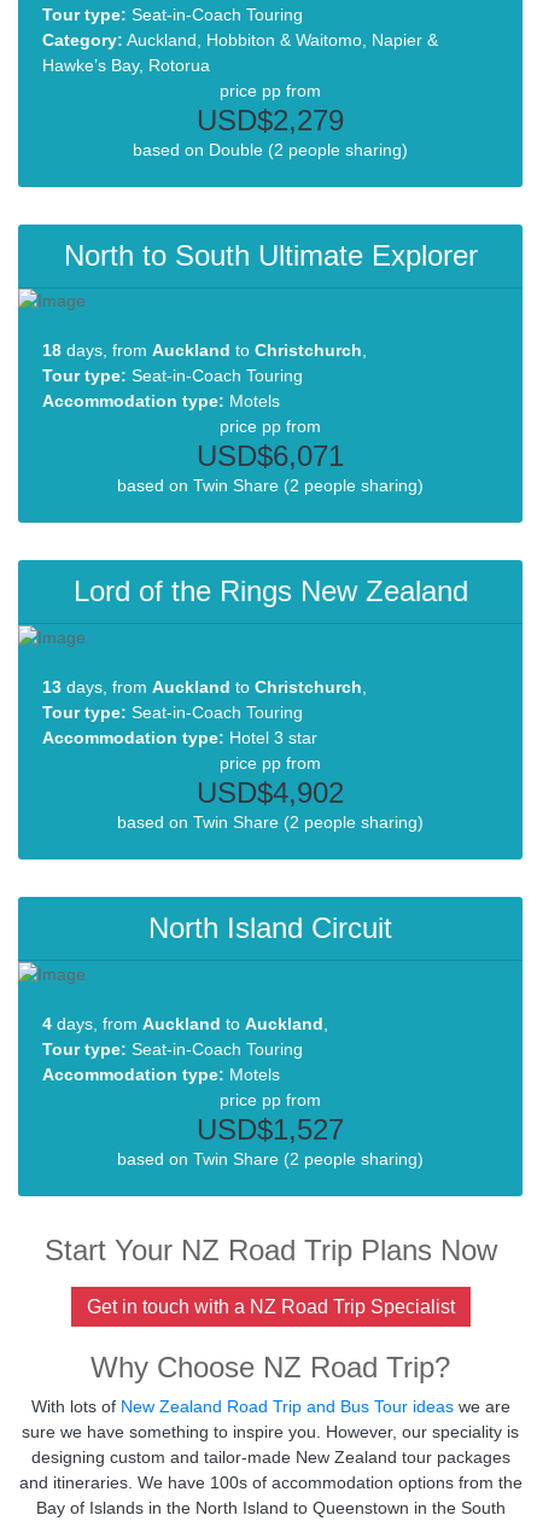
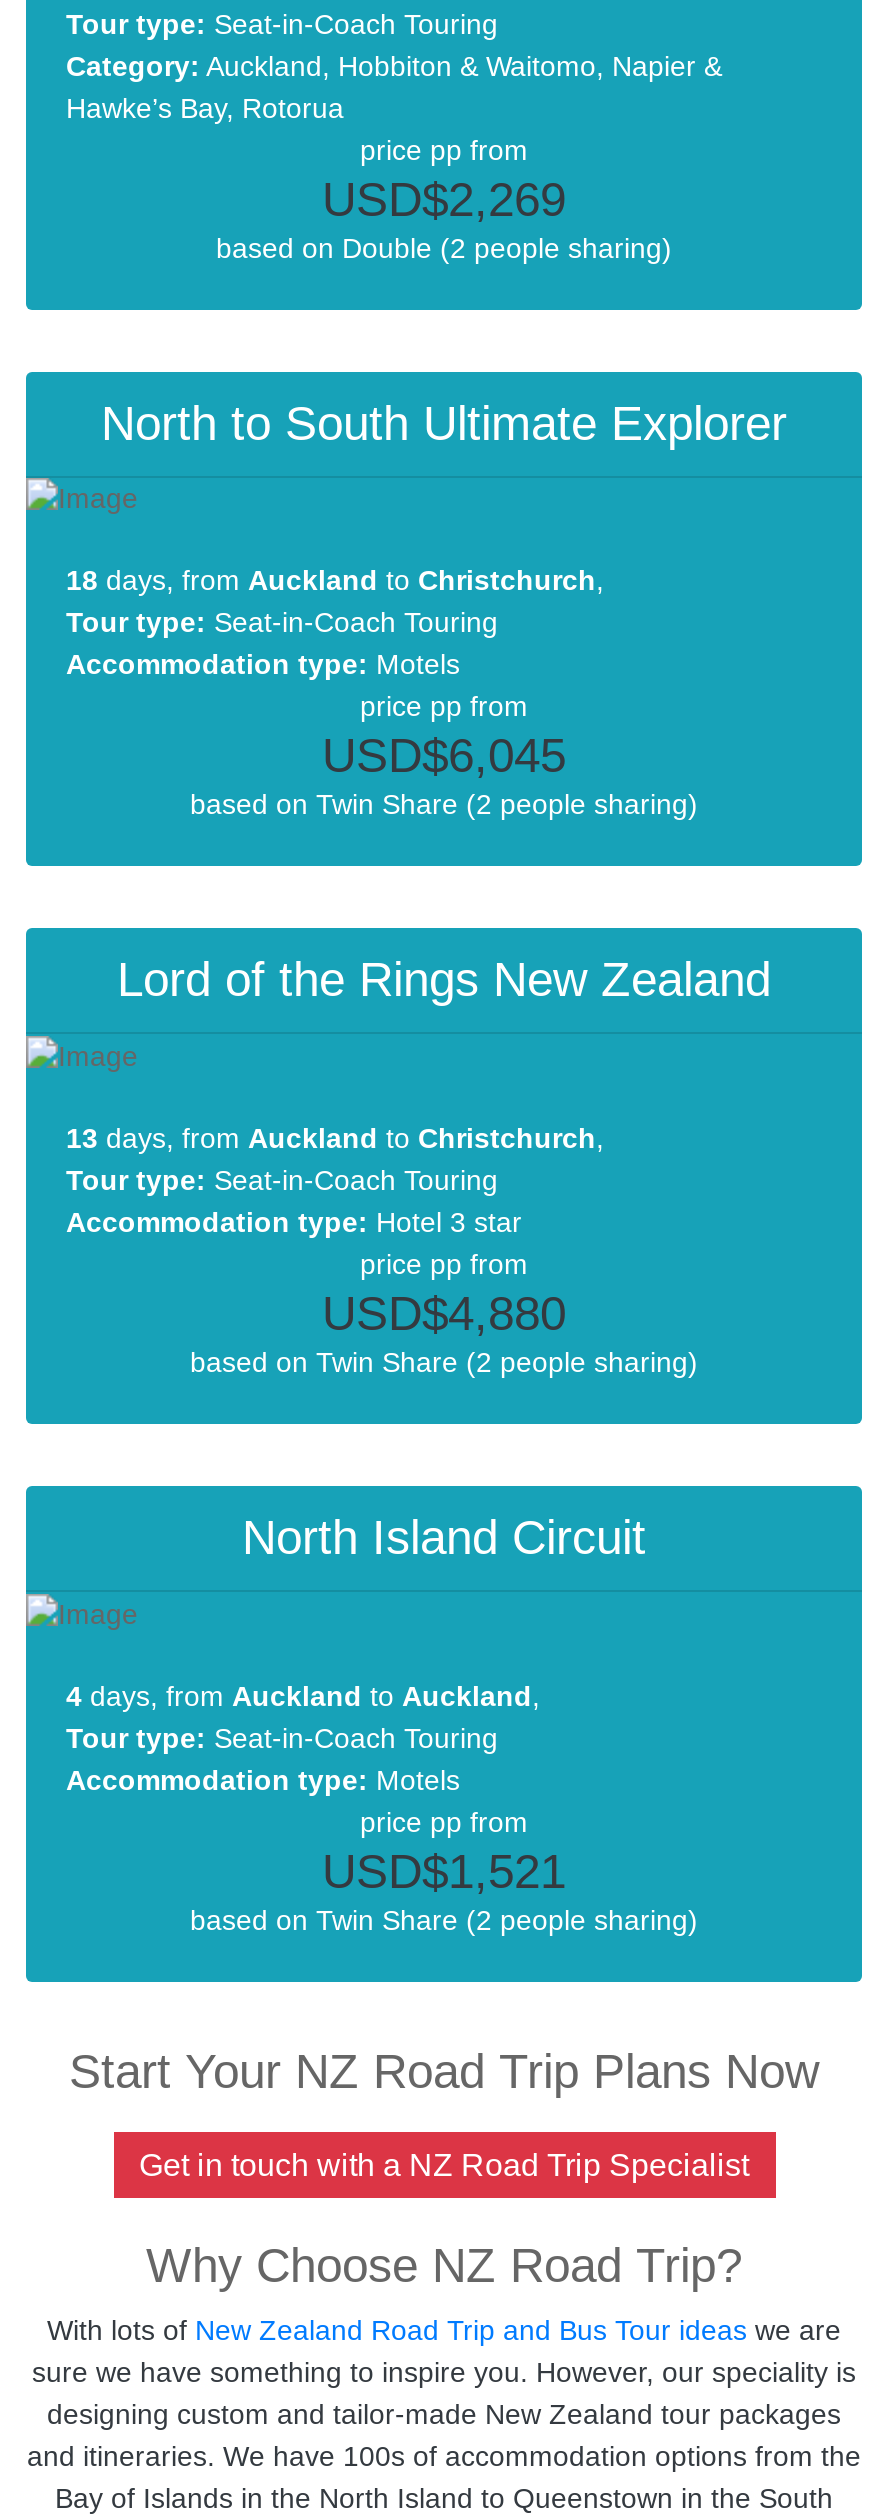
- USD$2,279
+ USD$2,269

- USD$6,071
+ USD$6,045

- USD$4,902
+ USD$4,880

- USD$1,527
+ USD$1,521
